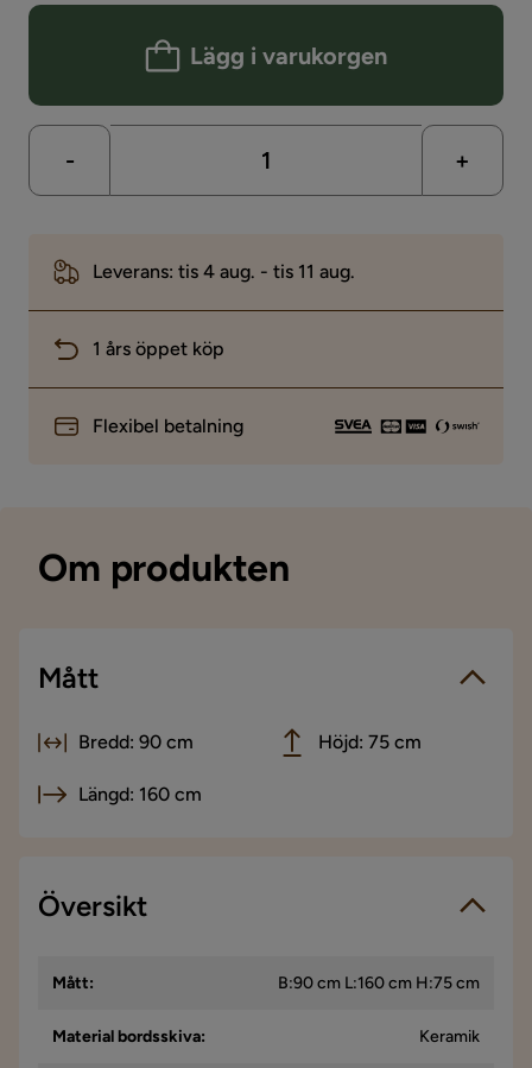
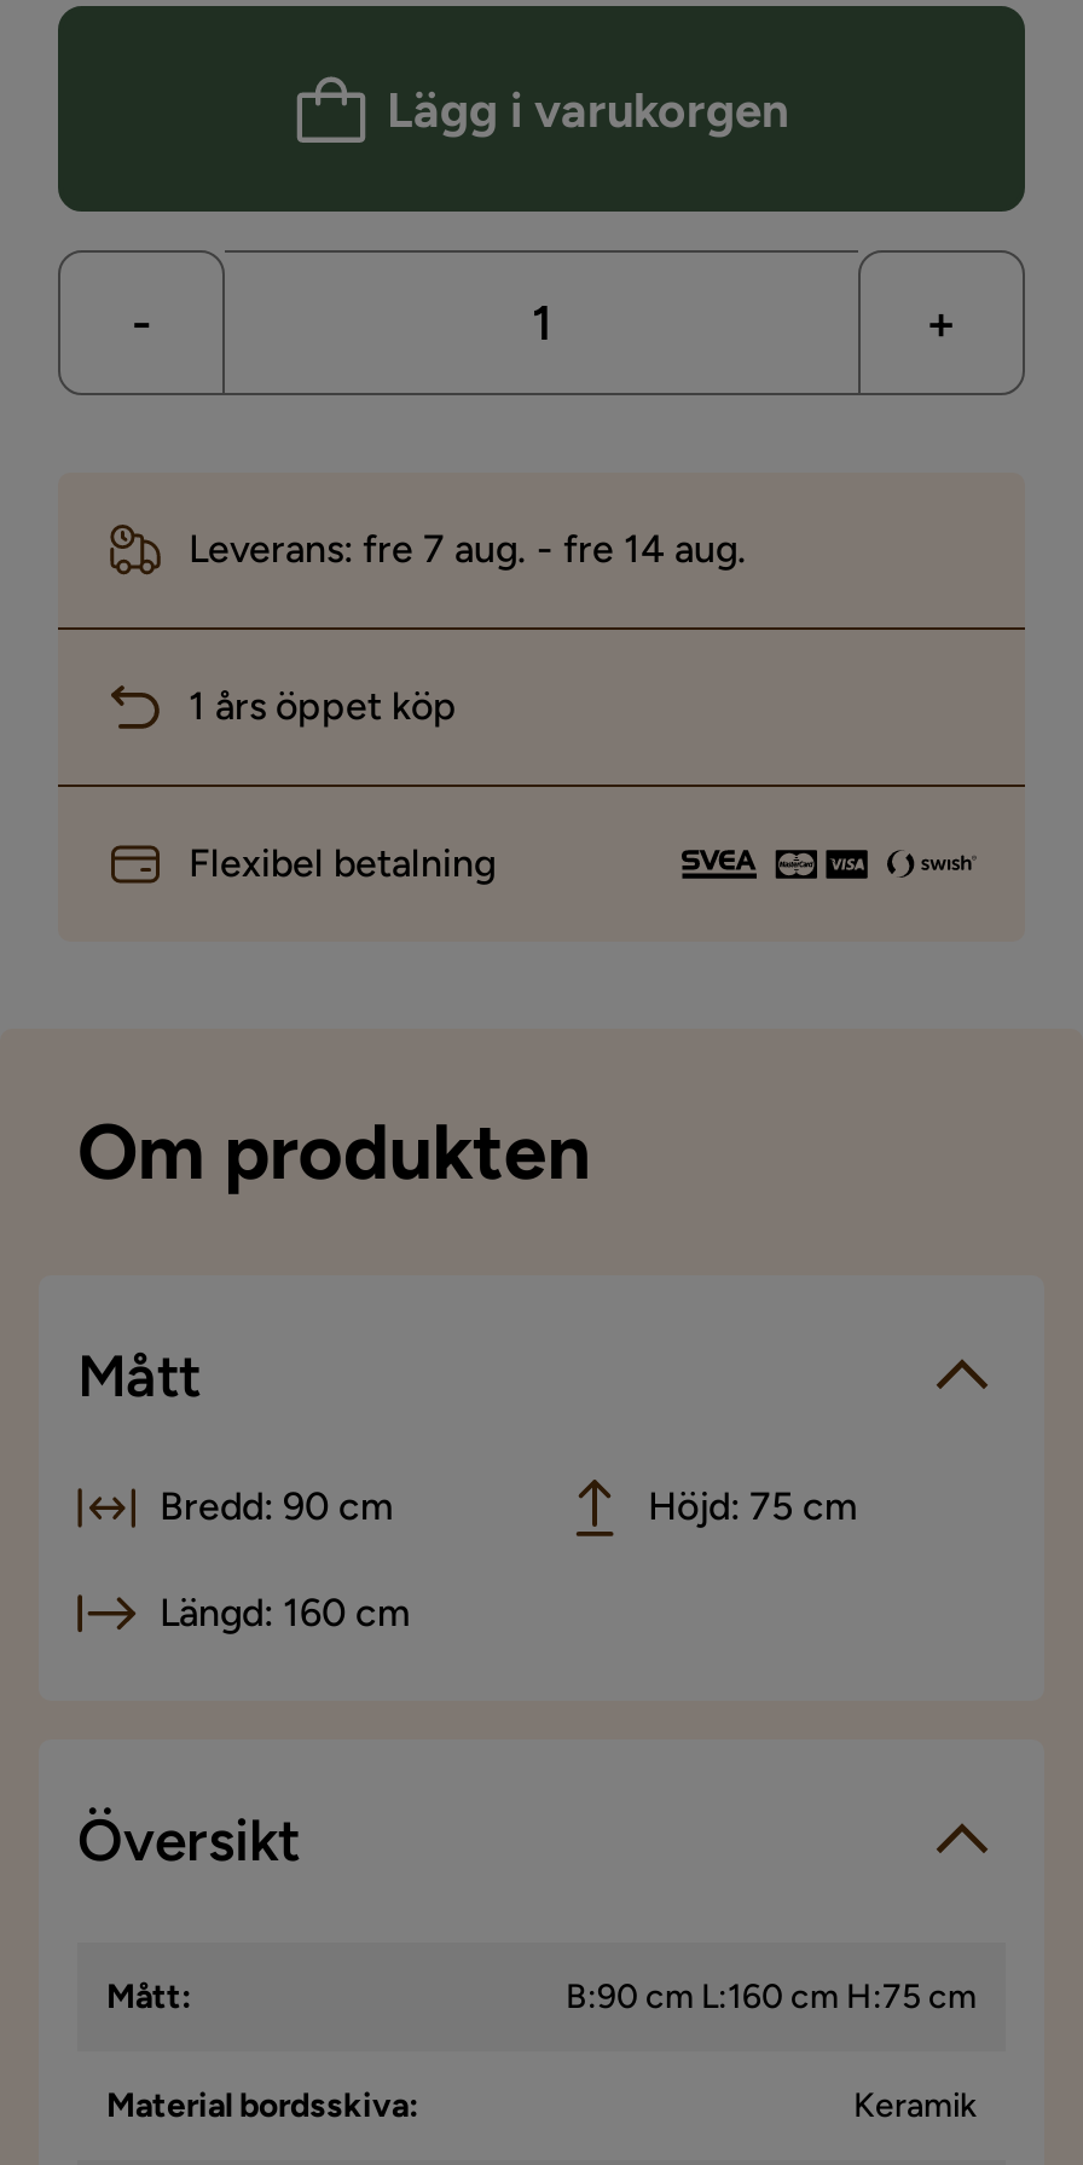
- Leverans: tis 4 aug. - tis 11 aug.
+ Leverans: fre 7 aug. - fre 14 aug.
